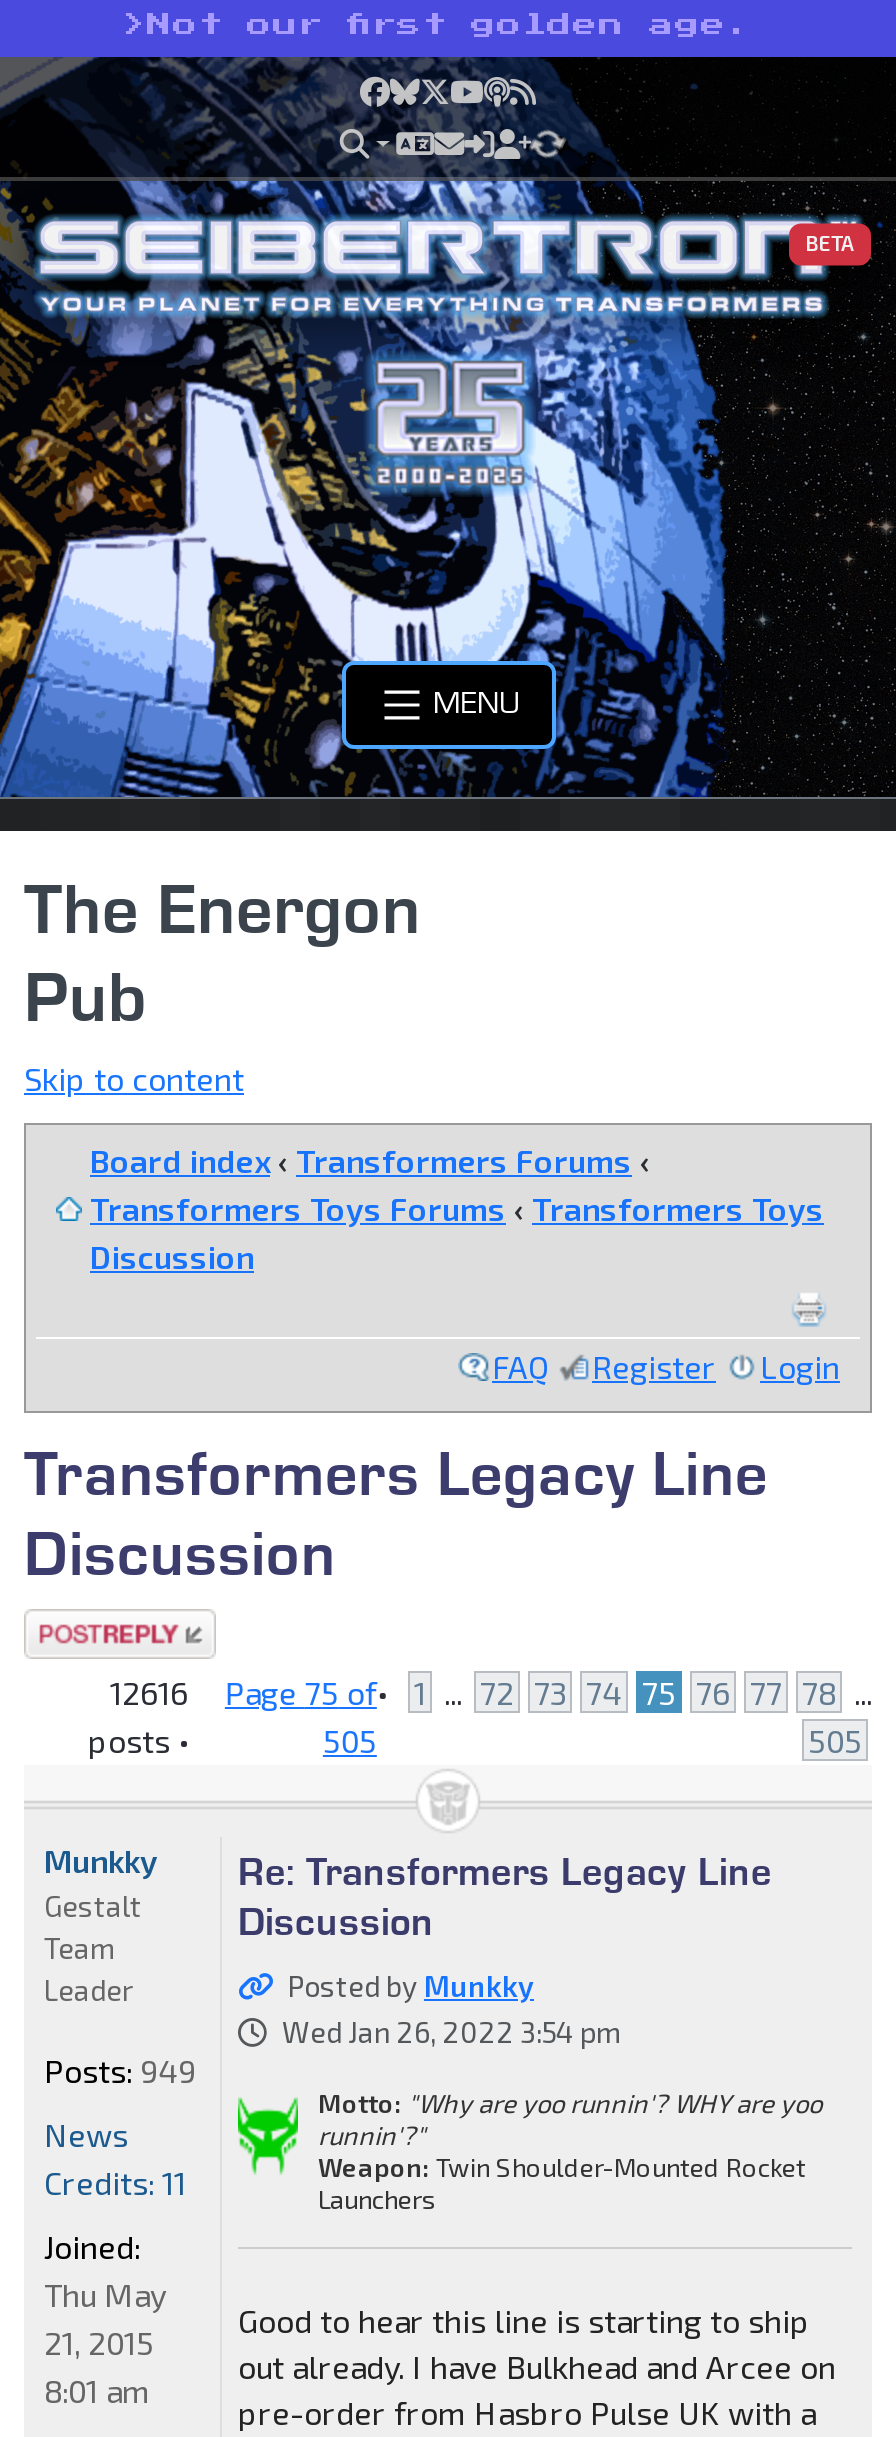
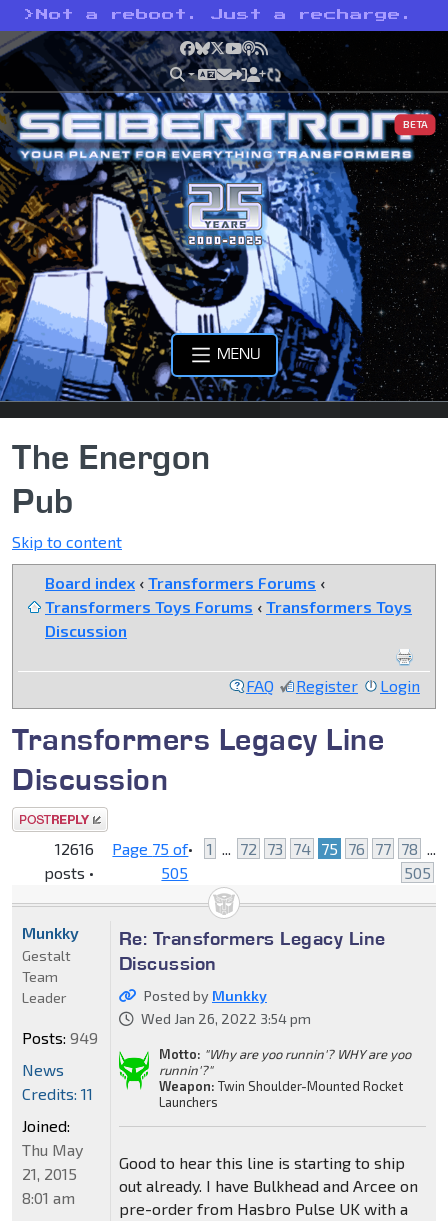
- > Not our first golden age.
+ > Not a reboot. Just a recharge.
